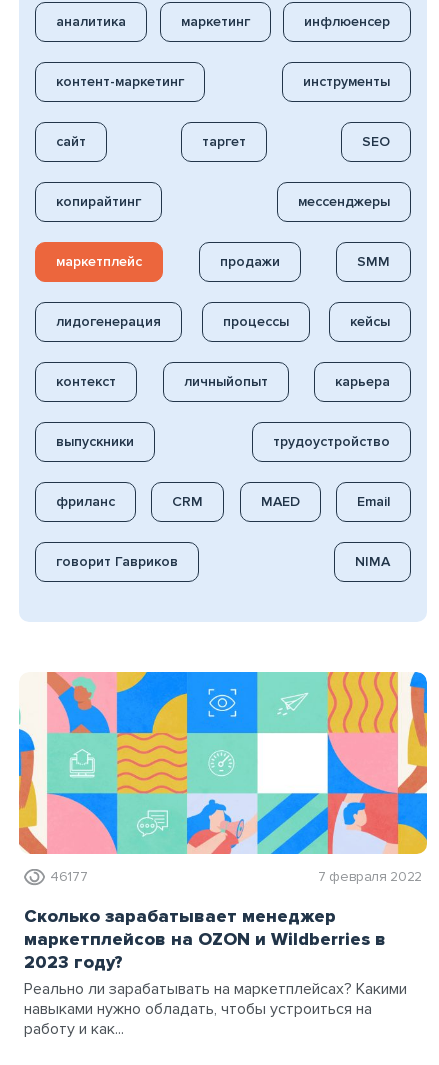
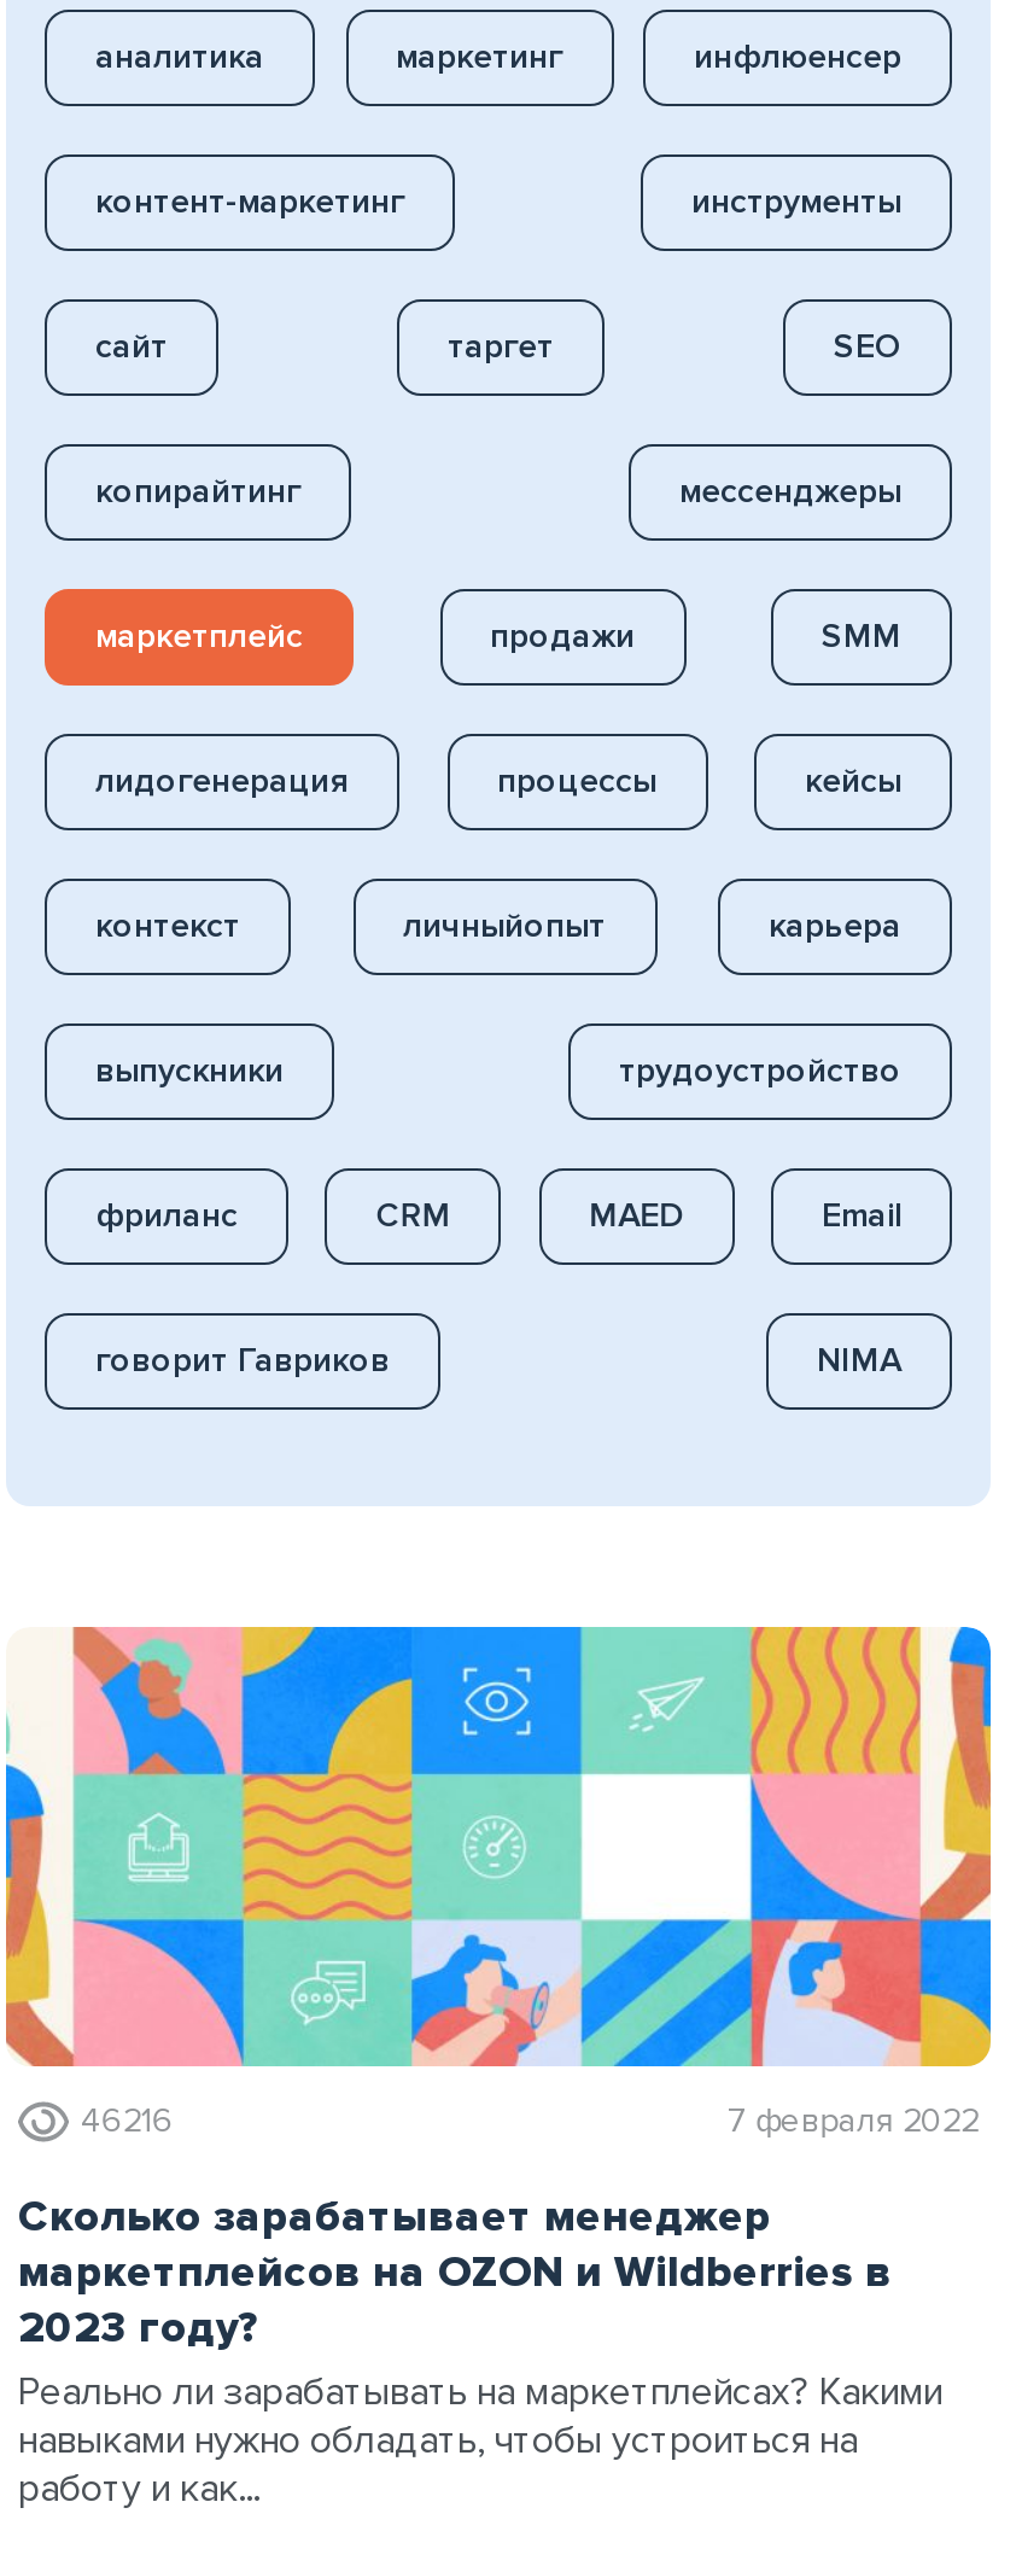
- 46177
+ 46216
